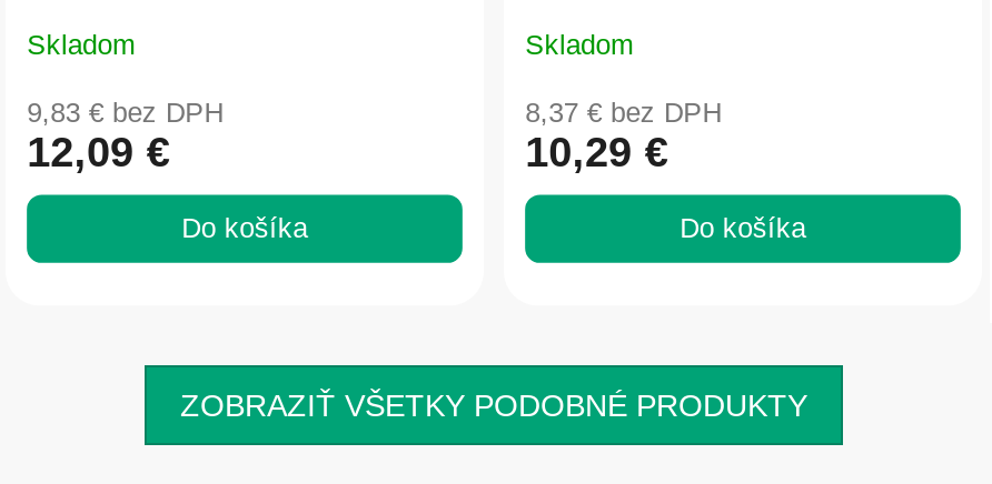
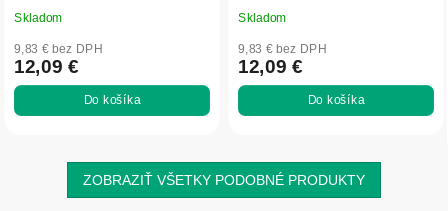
- 8,37 € bez DPH
+ 9,83 € bez DPH

- 10,29 €
+ 12,09 €
